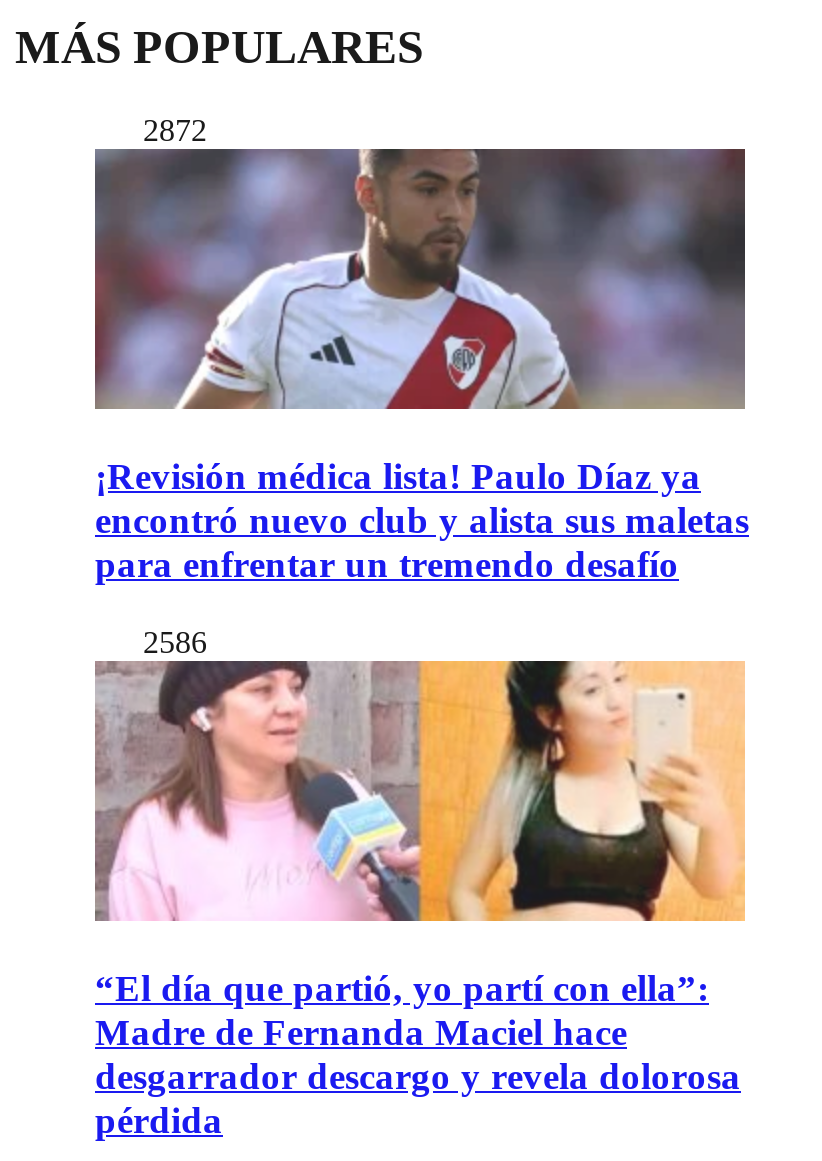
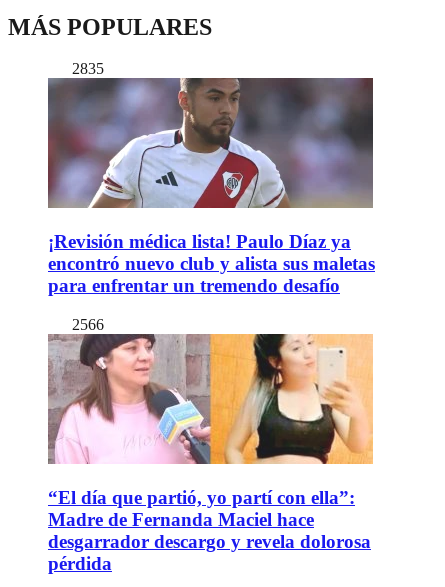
- 2872
+ 2835

- 2586
+ 2566
